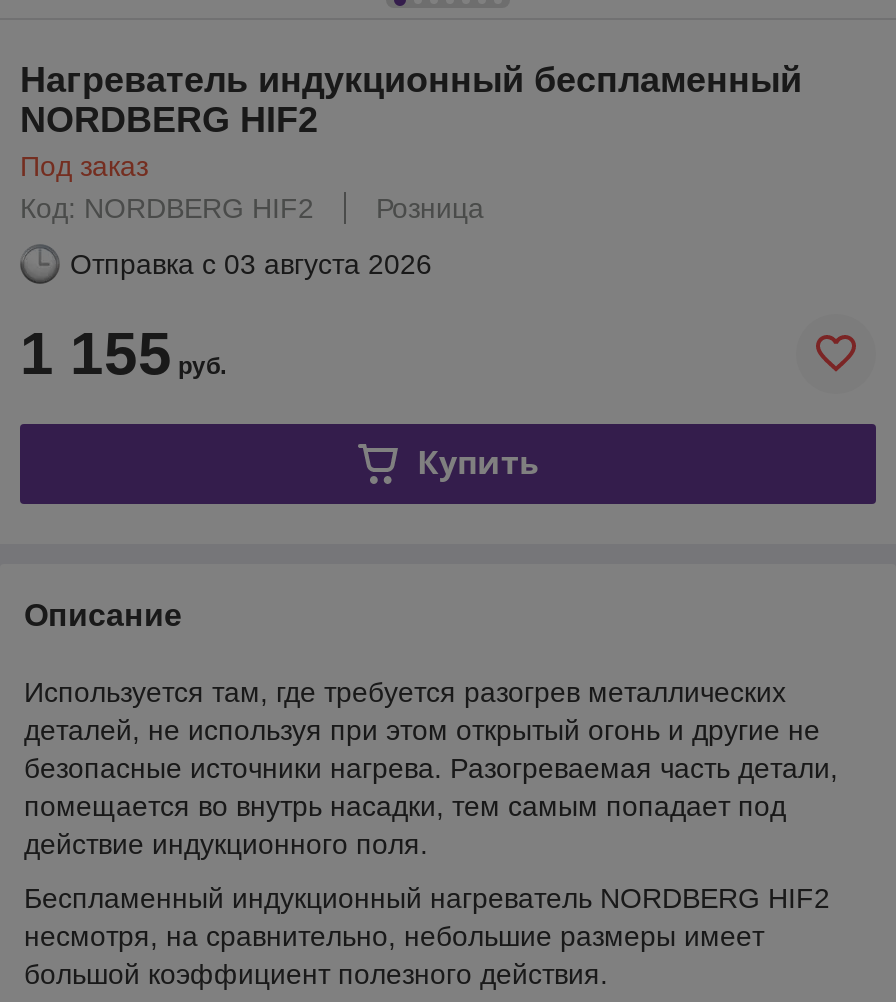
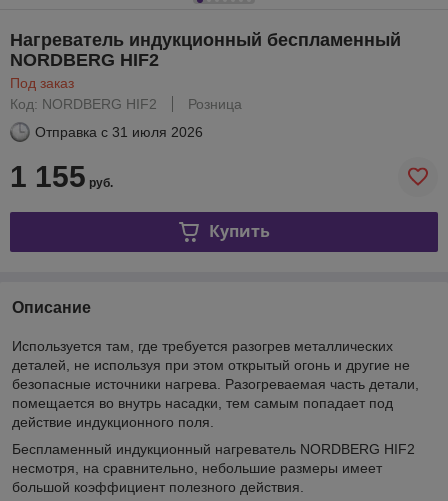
- Отправка с 03 августа 2026
+ Отправка с 31 июля 2026
